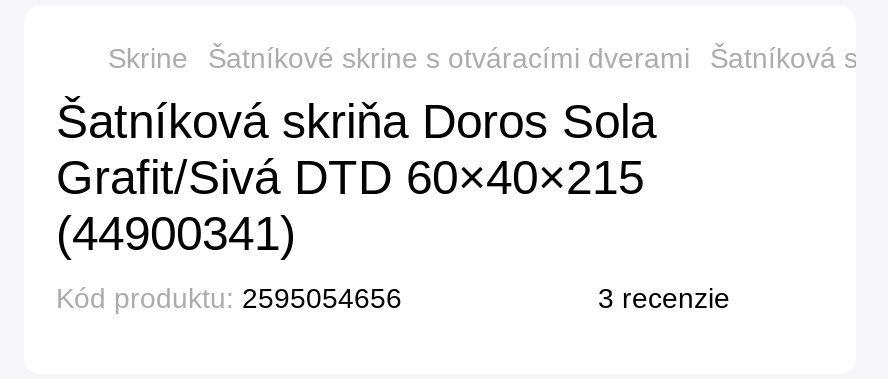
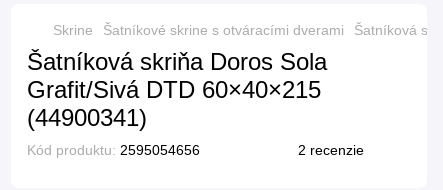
- 3 recenzie
+ 2 recenzie
